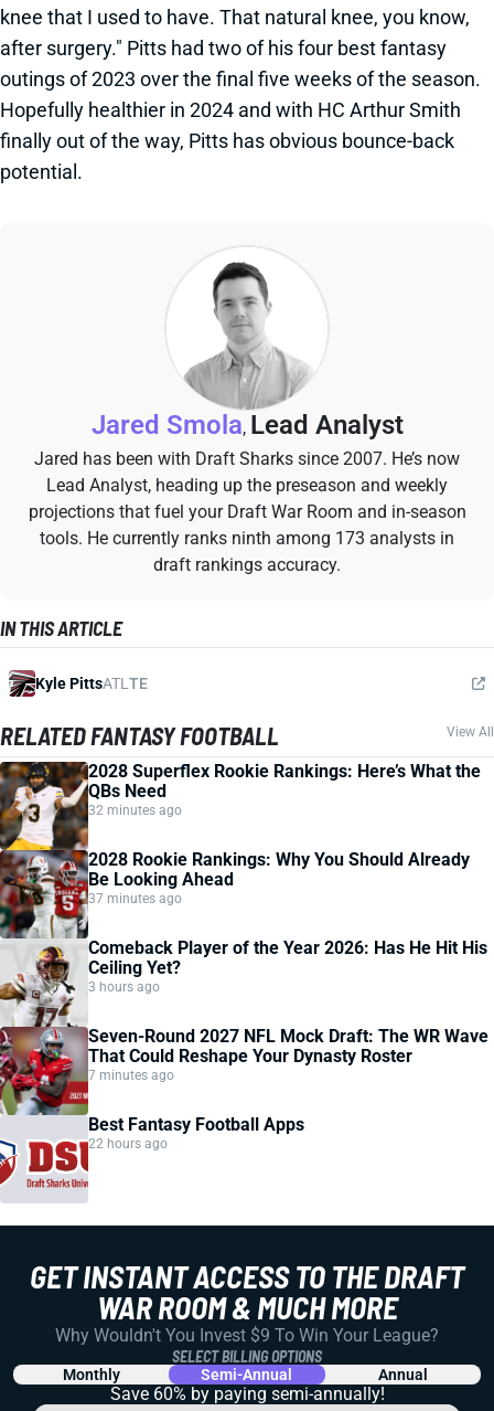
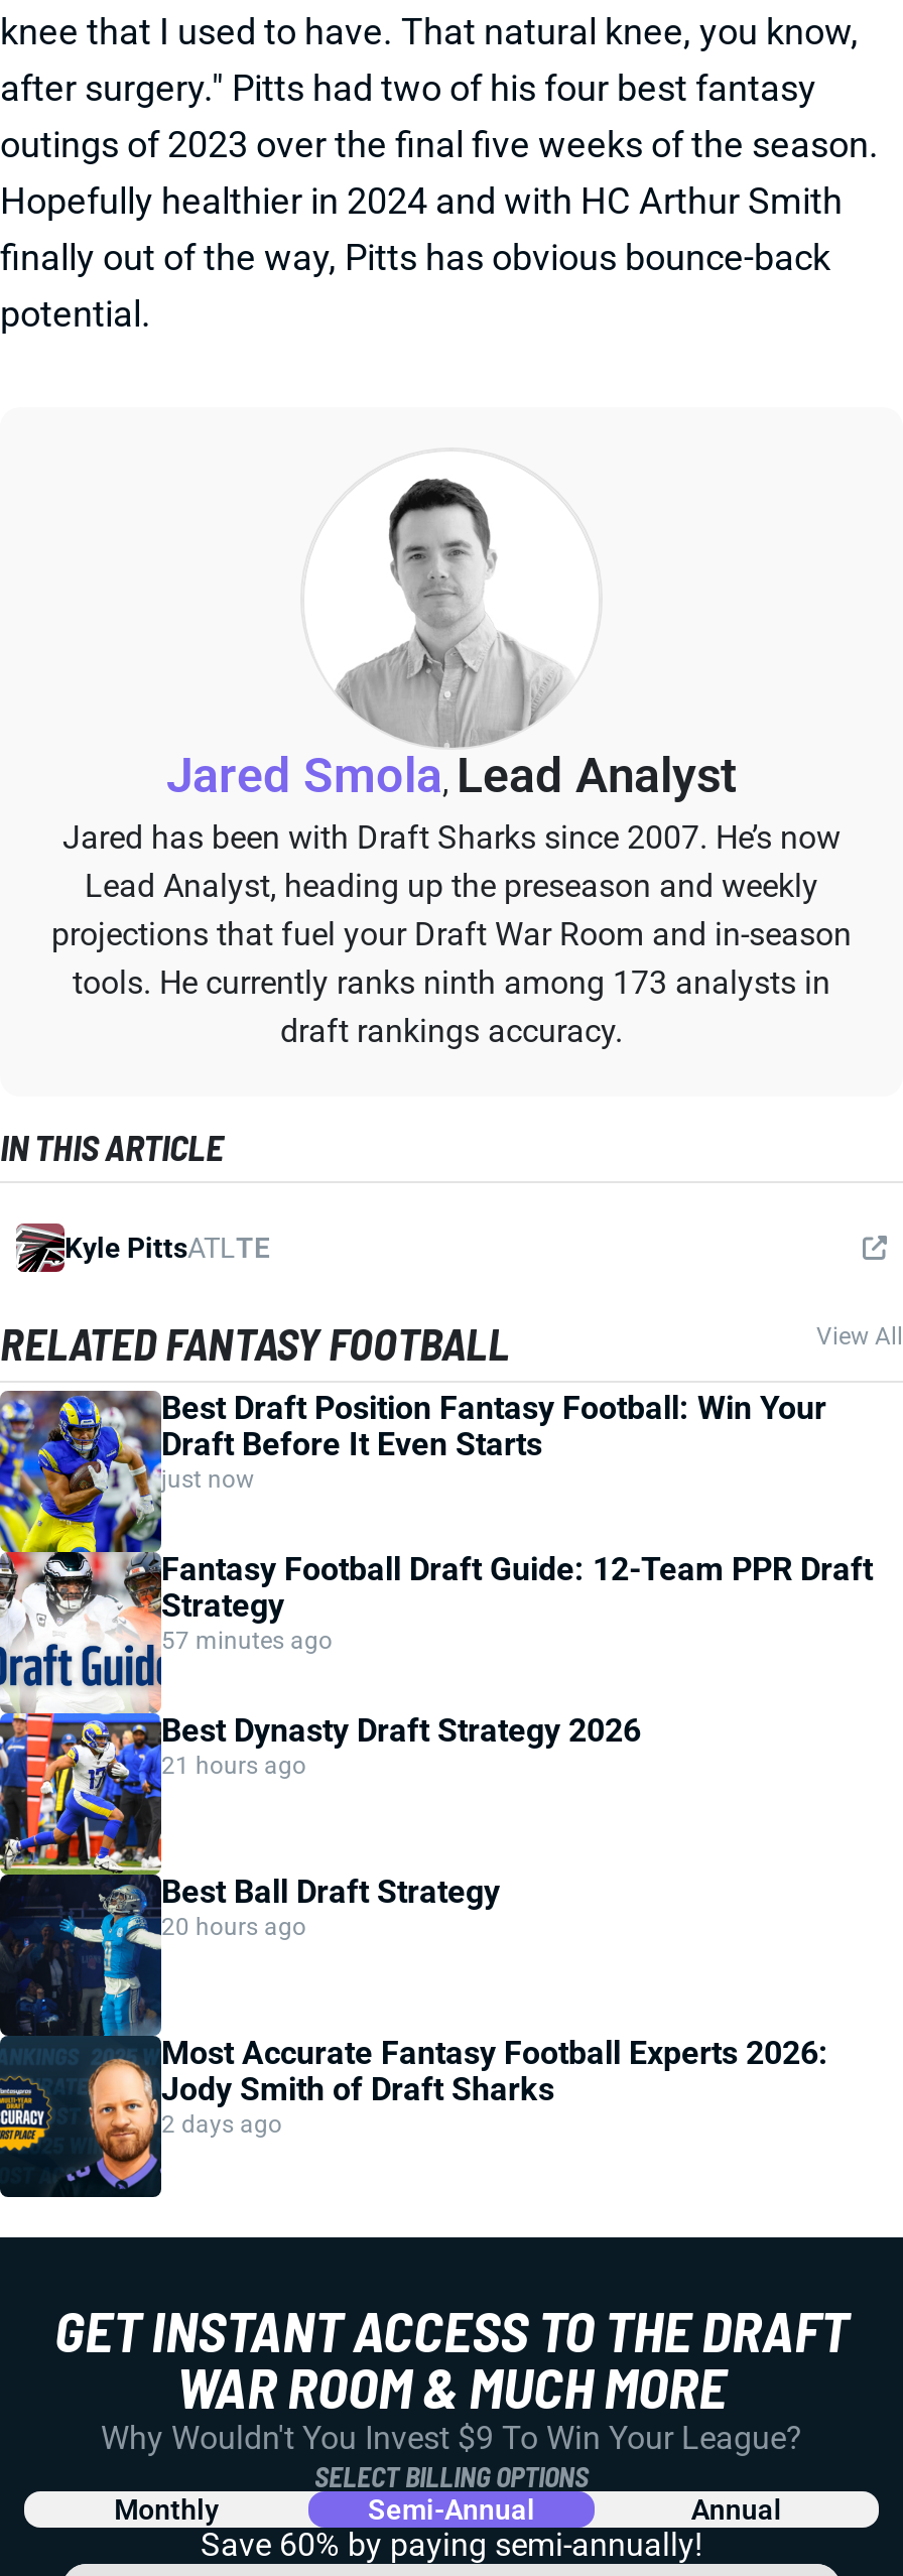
- [image]
- 2028 Superflex Rookie Rankings: Here’s What the
- QBs Need
- 32 minutes ago
+ [image]
+ Best Draft Position Fantasy Football: Win Your
+ Draft Before It Even Starts
+ just now

- 2028 Rookie Rankings: Why You Should Already
- Be Looking Ahead
- 37 minutes ago
+ Fantasy Football Draft Guide: 12-Team PPR Draft
+ Strategy
+ 57 minutes ago

- Comeback Player of the Year 2026: Has He Hit His
- Ceiling Yet?
- 3 hours ago
+ Best Dynasty Draft Strategy 2026
+ 21 hours ago

- Seven-Round 2027 NFL Mock Draft: The WR Wave
- That Could Reshape Your Dynasty Roster
- 7 minutes ago
+ Best Ball Draft Strategy
+ 20 hours ago

- Best Fantasy Football Apps
- 22 hours ago
+ Most Accurate Fantasy Football Experts 2026:
+ Jody Smith of Draft Sharks
+ 2 days ago
